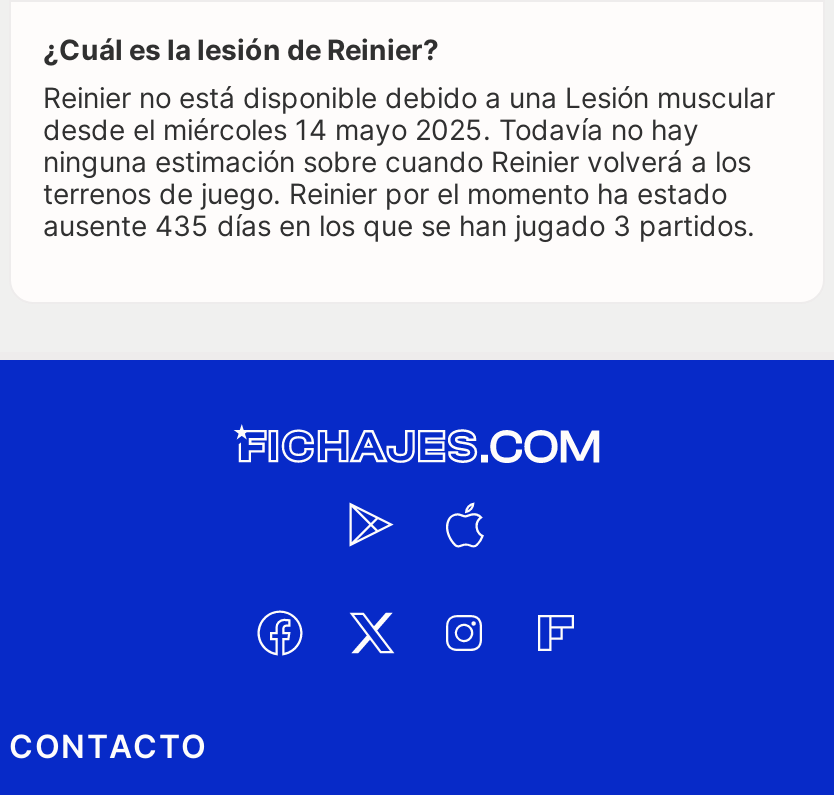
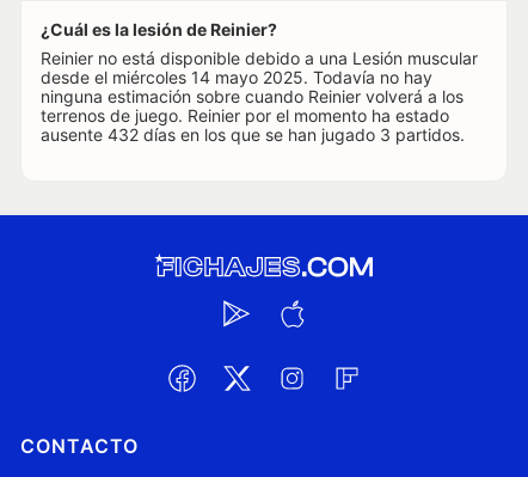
- ausente 435 días en los que se han jugado 3 partidos.
+ ausente 432 días en los que se han jugado 3 partidos.
